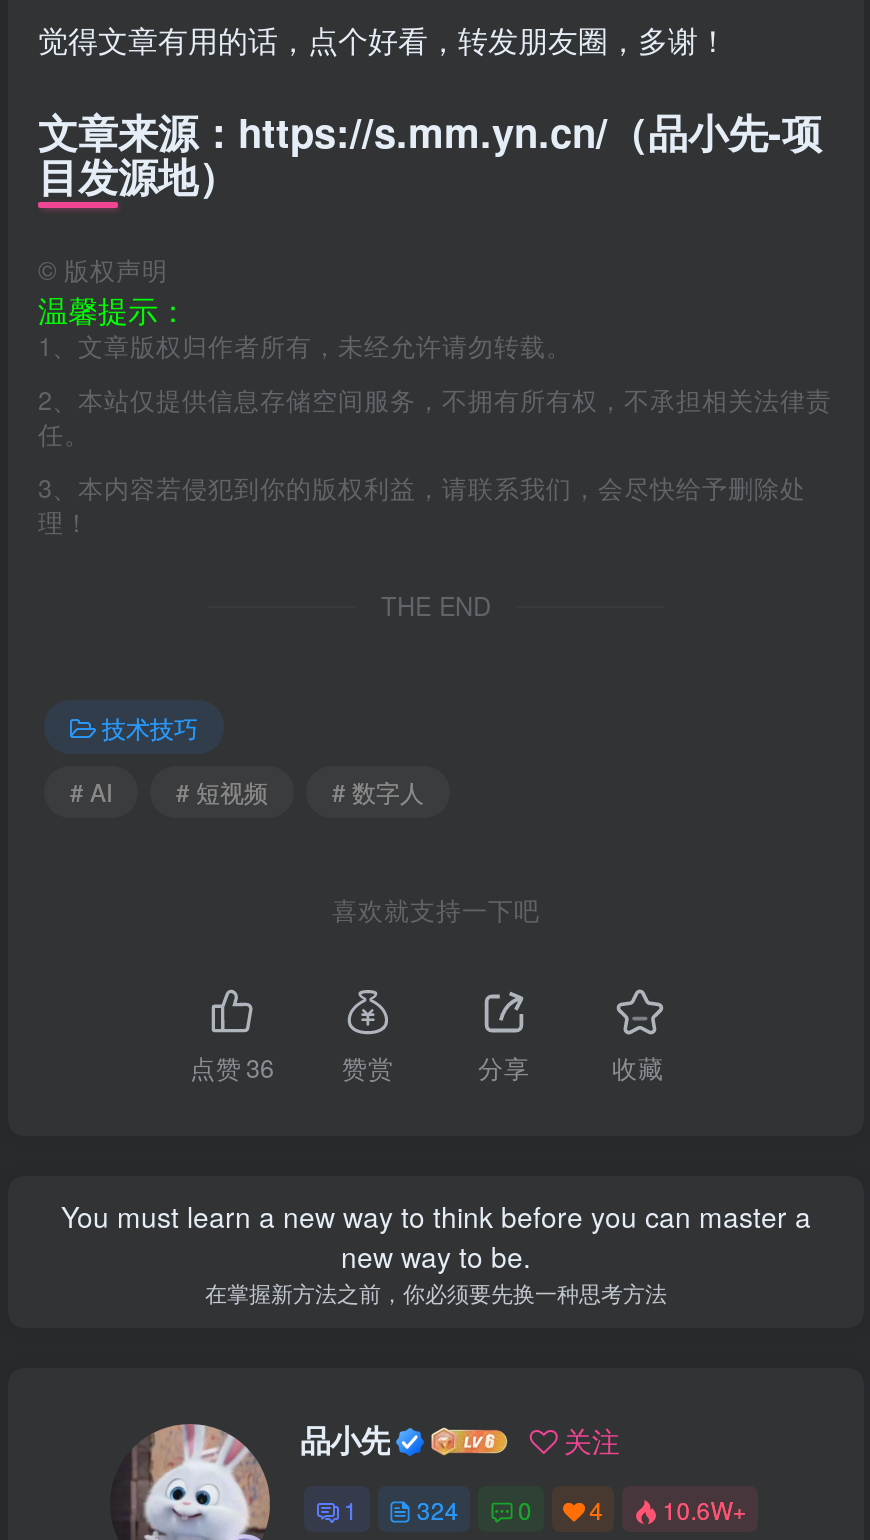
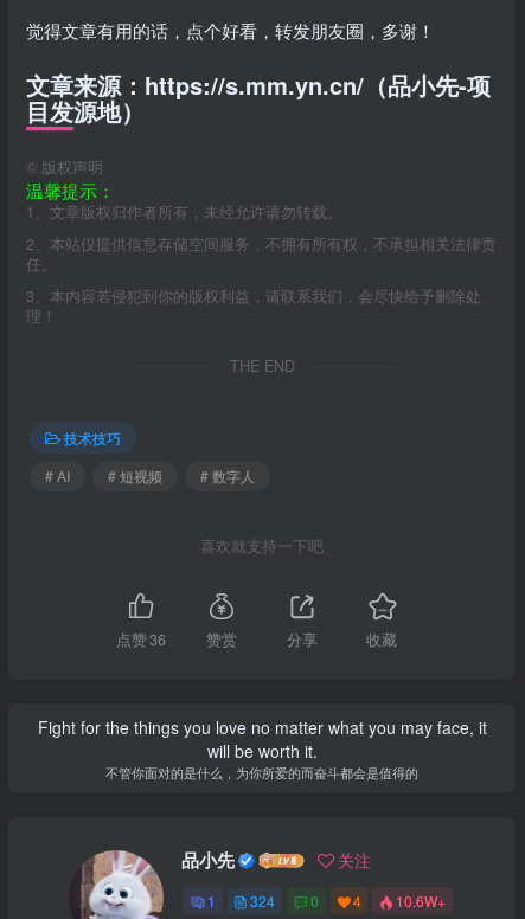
- You must learn a new way to think before you can master a
- new way to be.
- 在掌握新方法之前，你必须要先换一种思考方法
+ Fight for the things you love no matter what you may face, it
+ will be worth it.
+ 不管你面对的是什么，为你所爱的而奋斗都会是值得的
